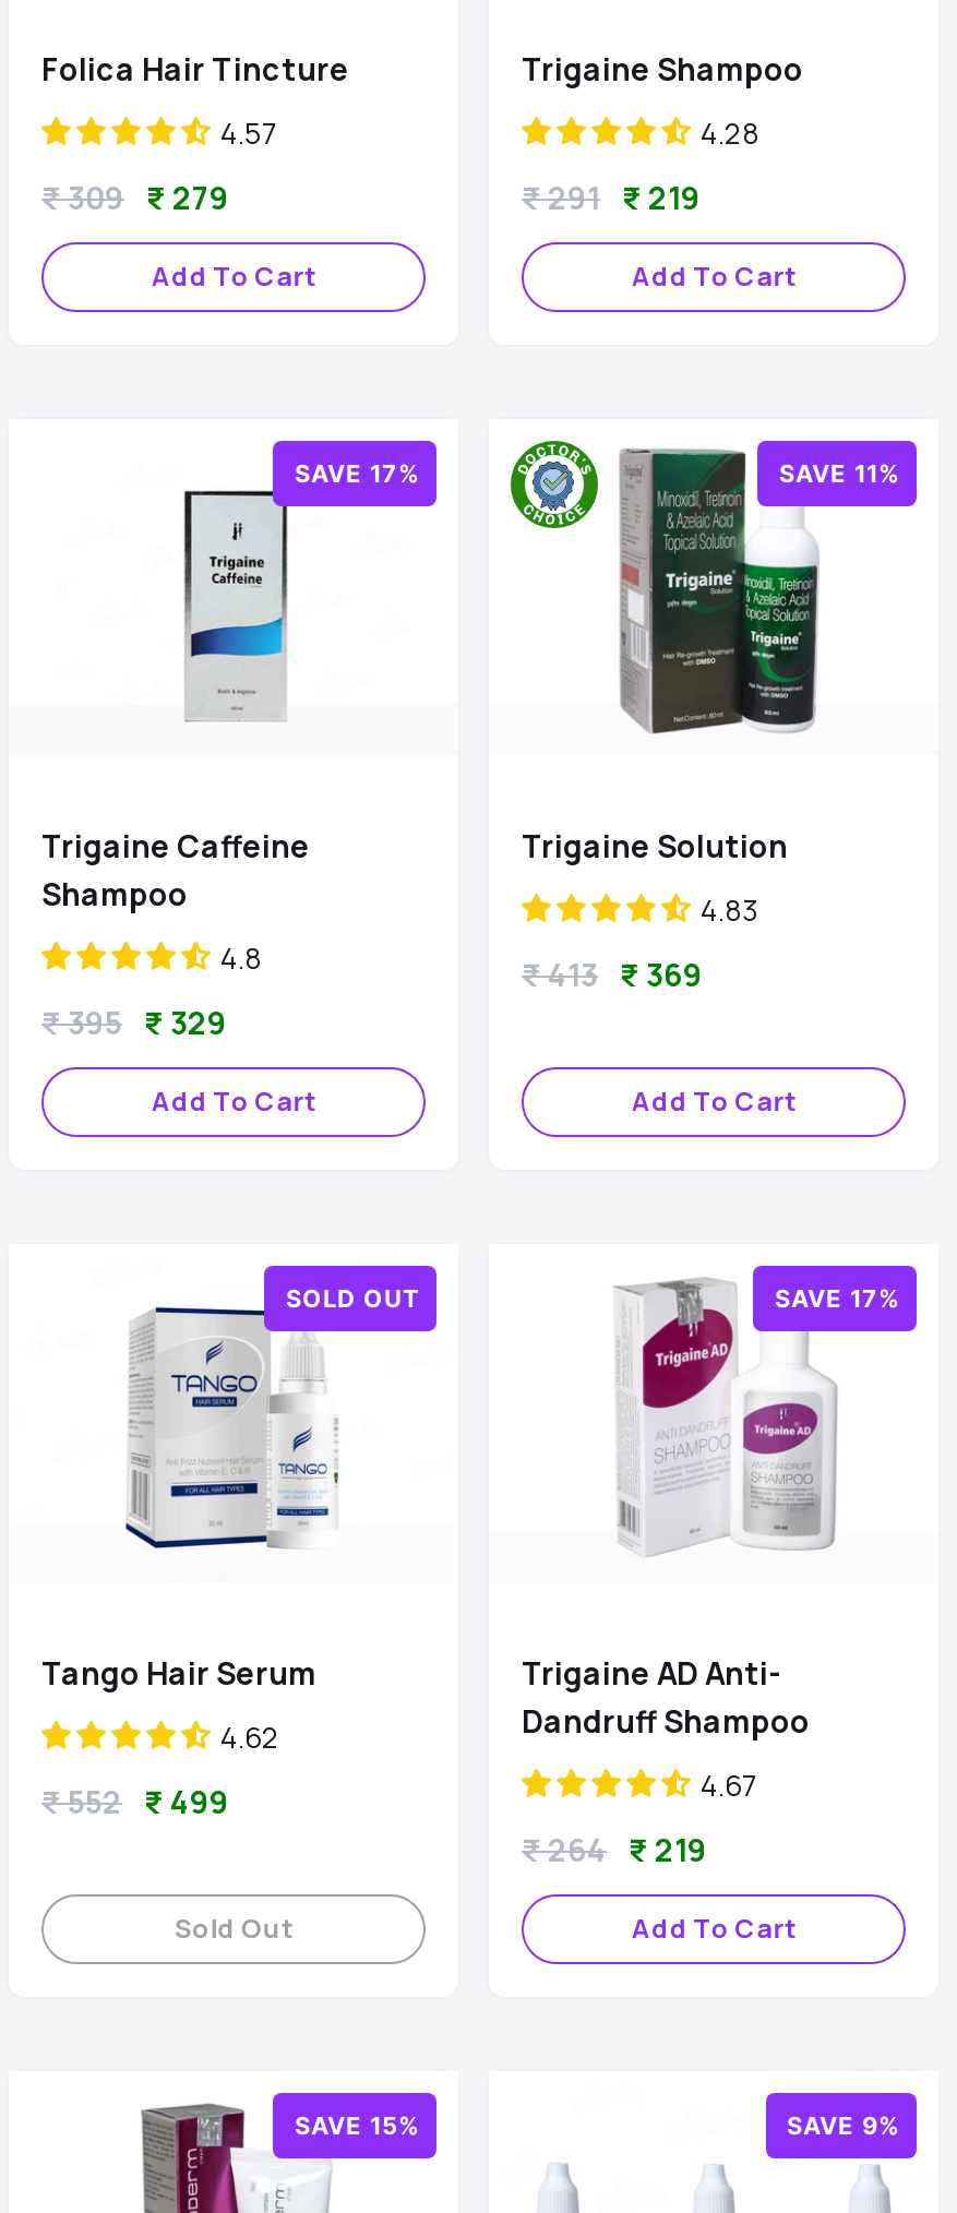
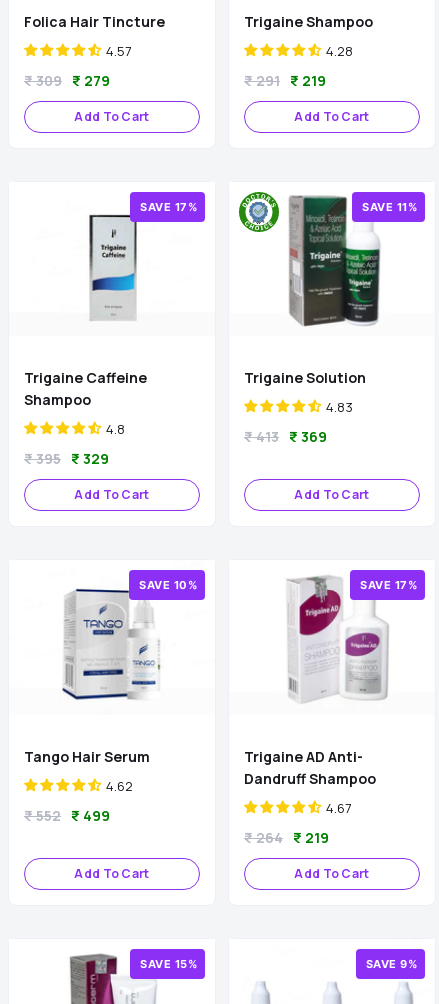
- SOLD OUT
+ SAVE 10%

- Sold Out
+ Add To Cart
